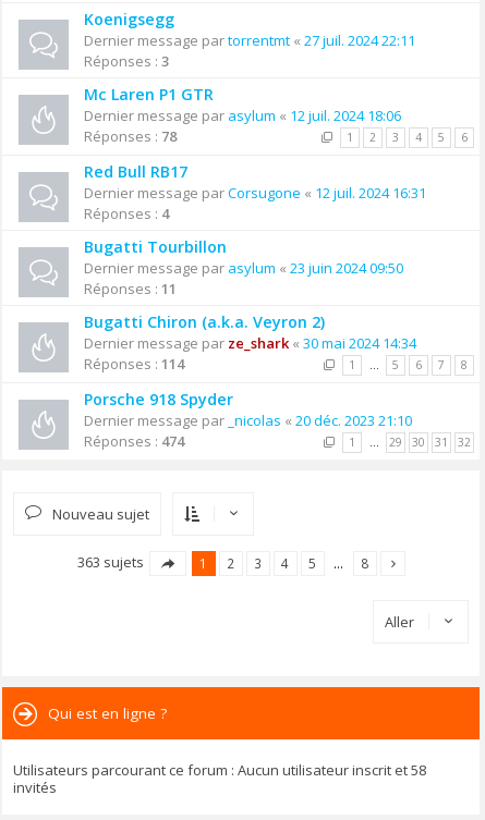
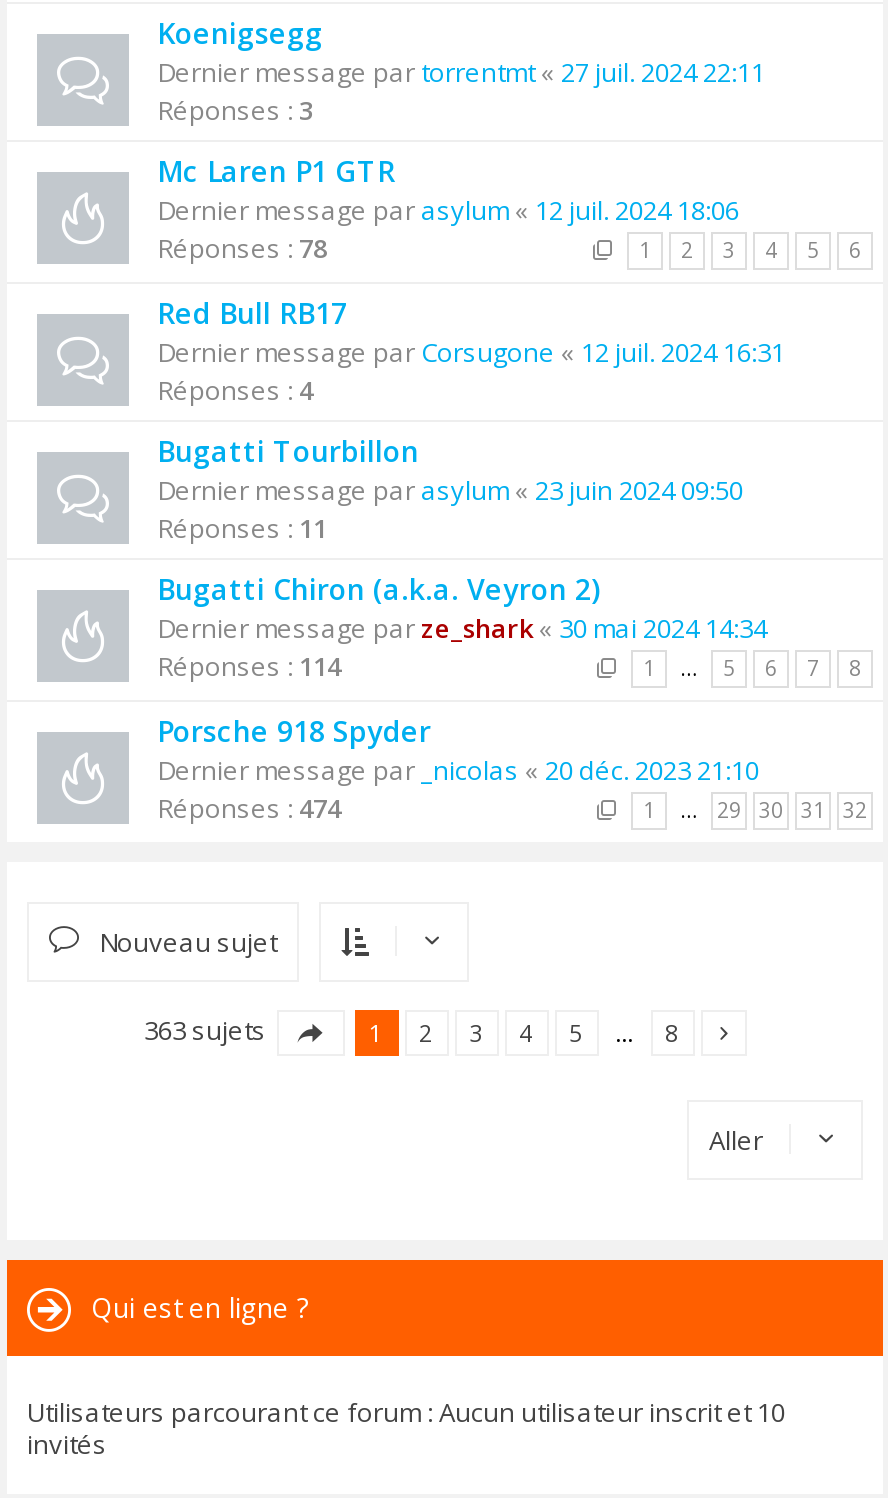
- Utilisateurs parcourant ce forum : Aucun utilisateur inscrit et 58
+ Utilisateurs parcourant ce forum : Aucun utilisateur inscrit et 10
